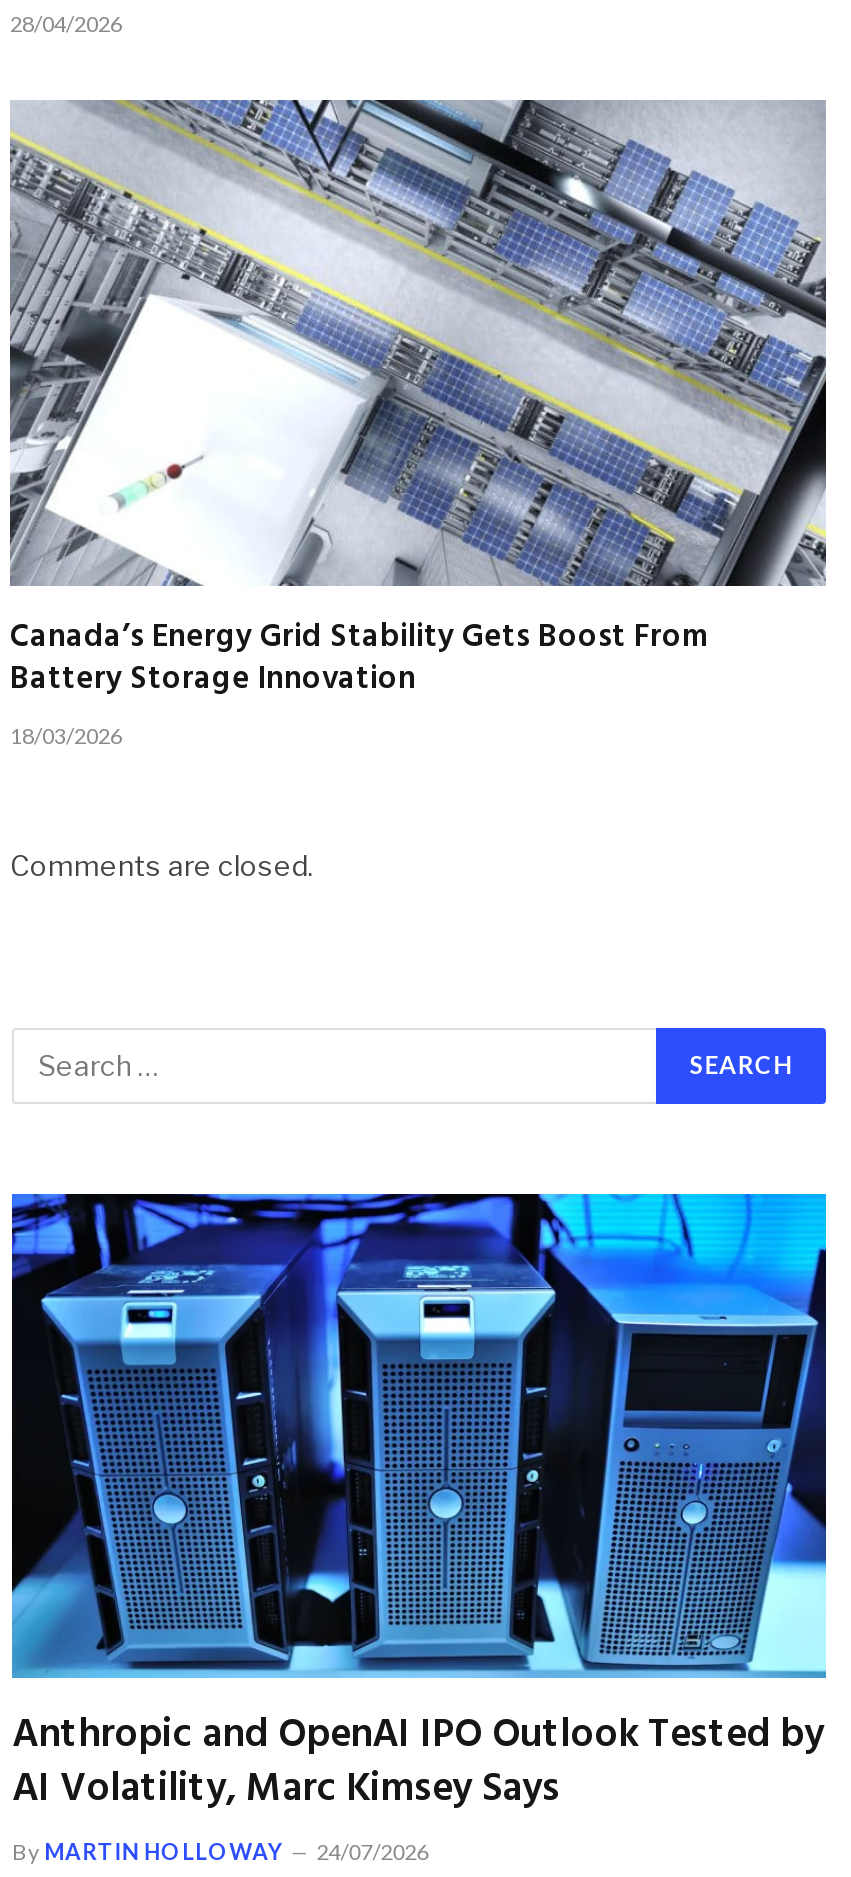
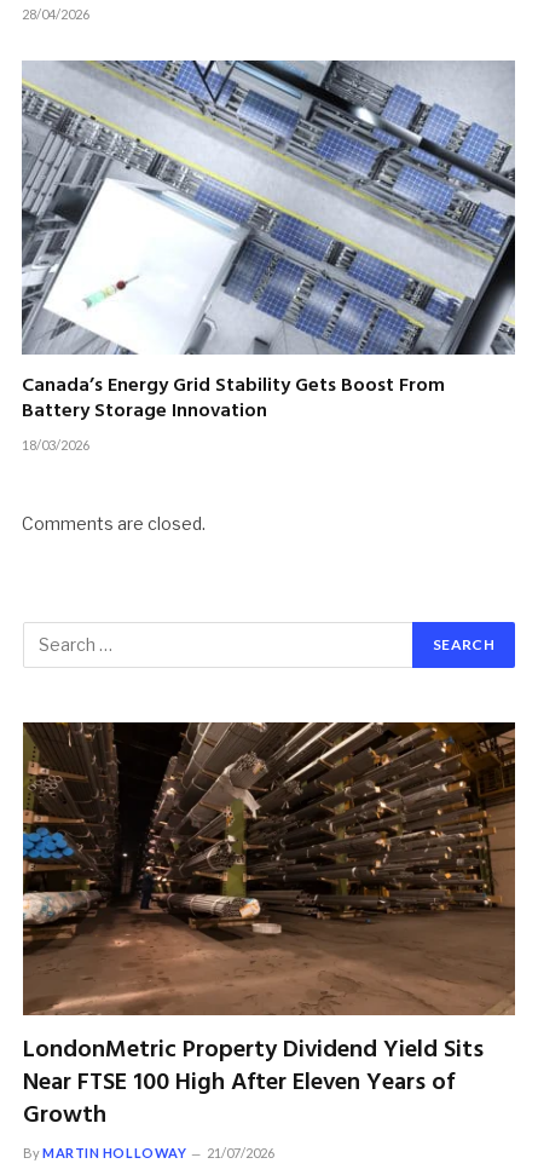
- [image]
- Anthropic and OpenAI IPO Outlook Tested by
- AI Volatility, Marc Kimsey Says
+ [image]
+ LondonMetric Property Dividend Yield Sits
+ Near FTSE 100 High After Eleven Years of
+ Growth

- By MARTIN HOLLOWAY 24/07/2026
+ By MARTIN HOLLOWAY 21/07/2026
